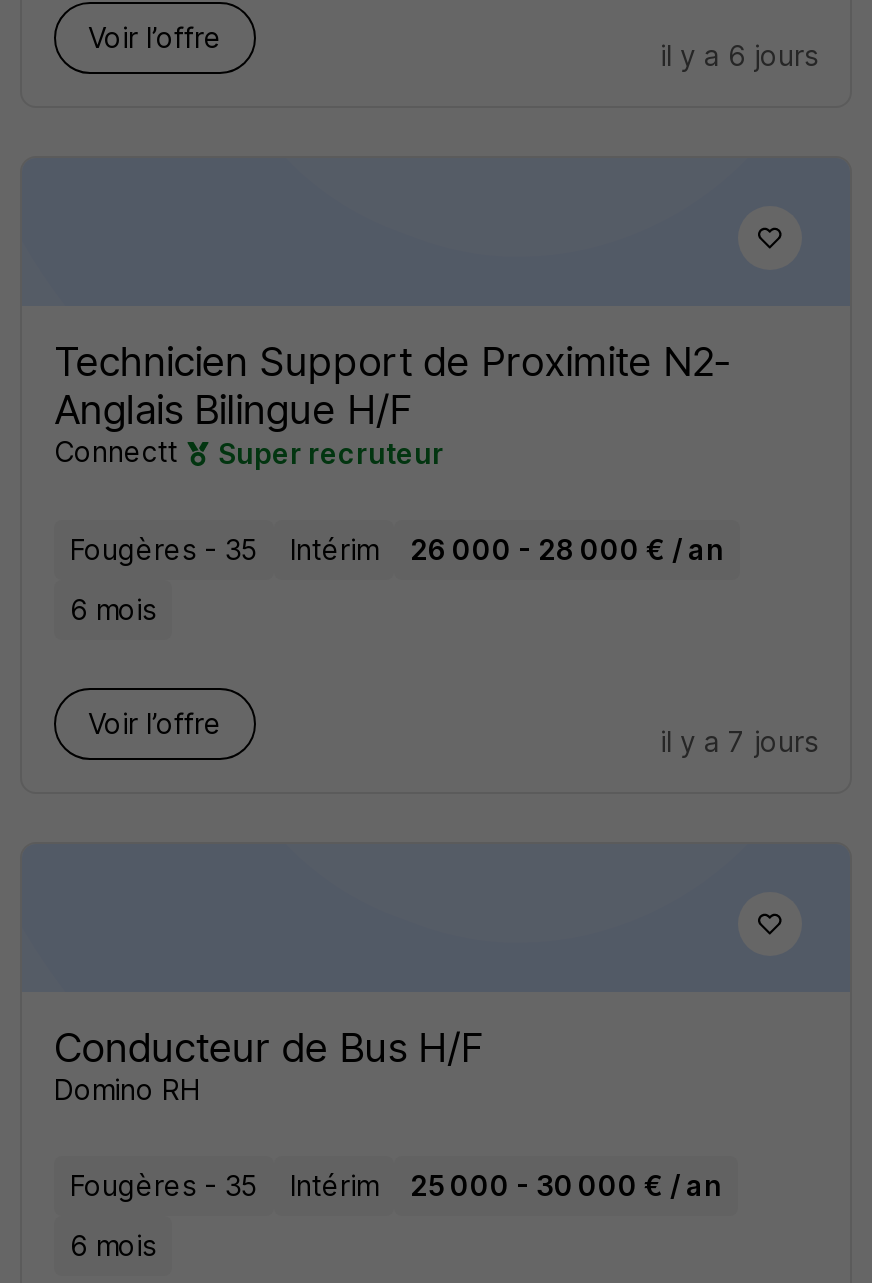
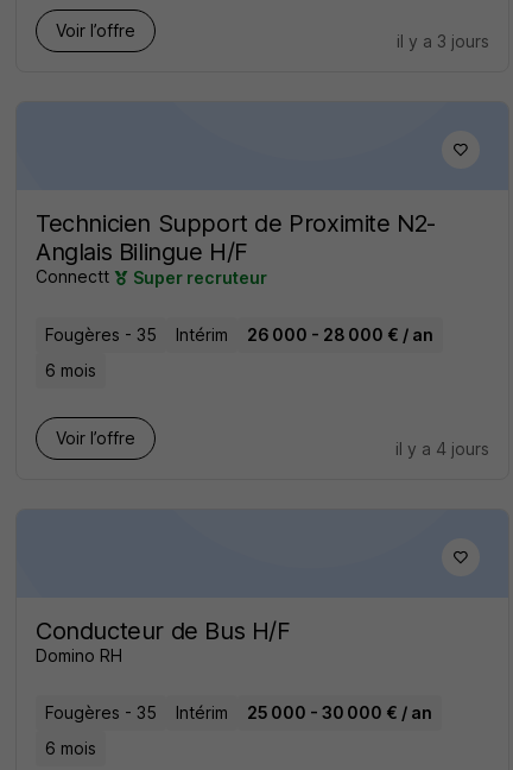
- il y a 6 jours
+ il y a 3 jours

- il y a 7 jours
+ il y a 4 jours
